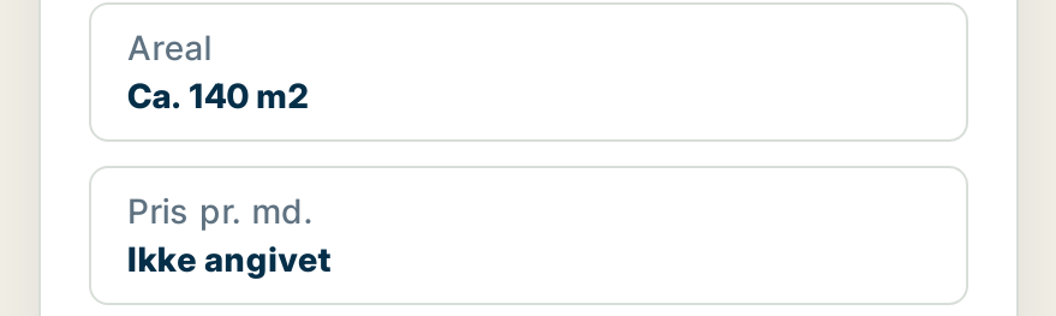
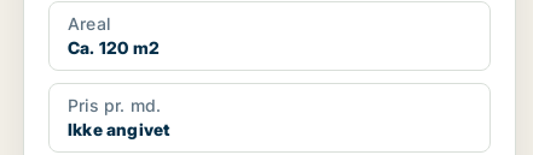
- Ca. 140 m2
+ Ca. 120 m2
